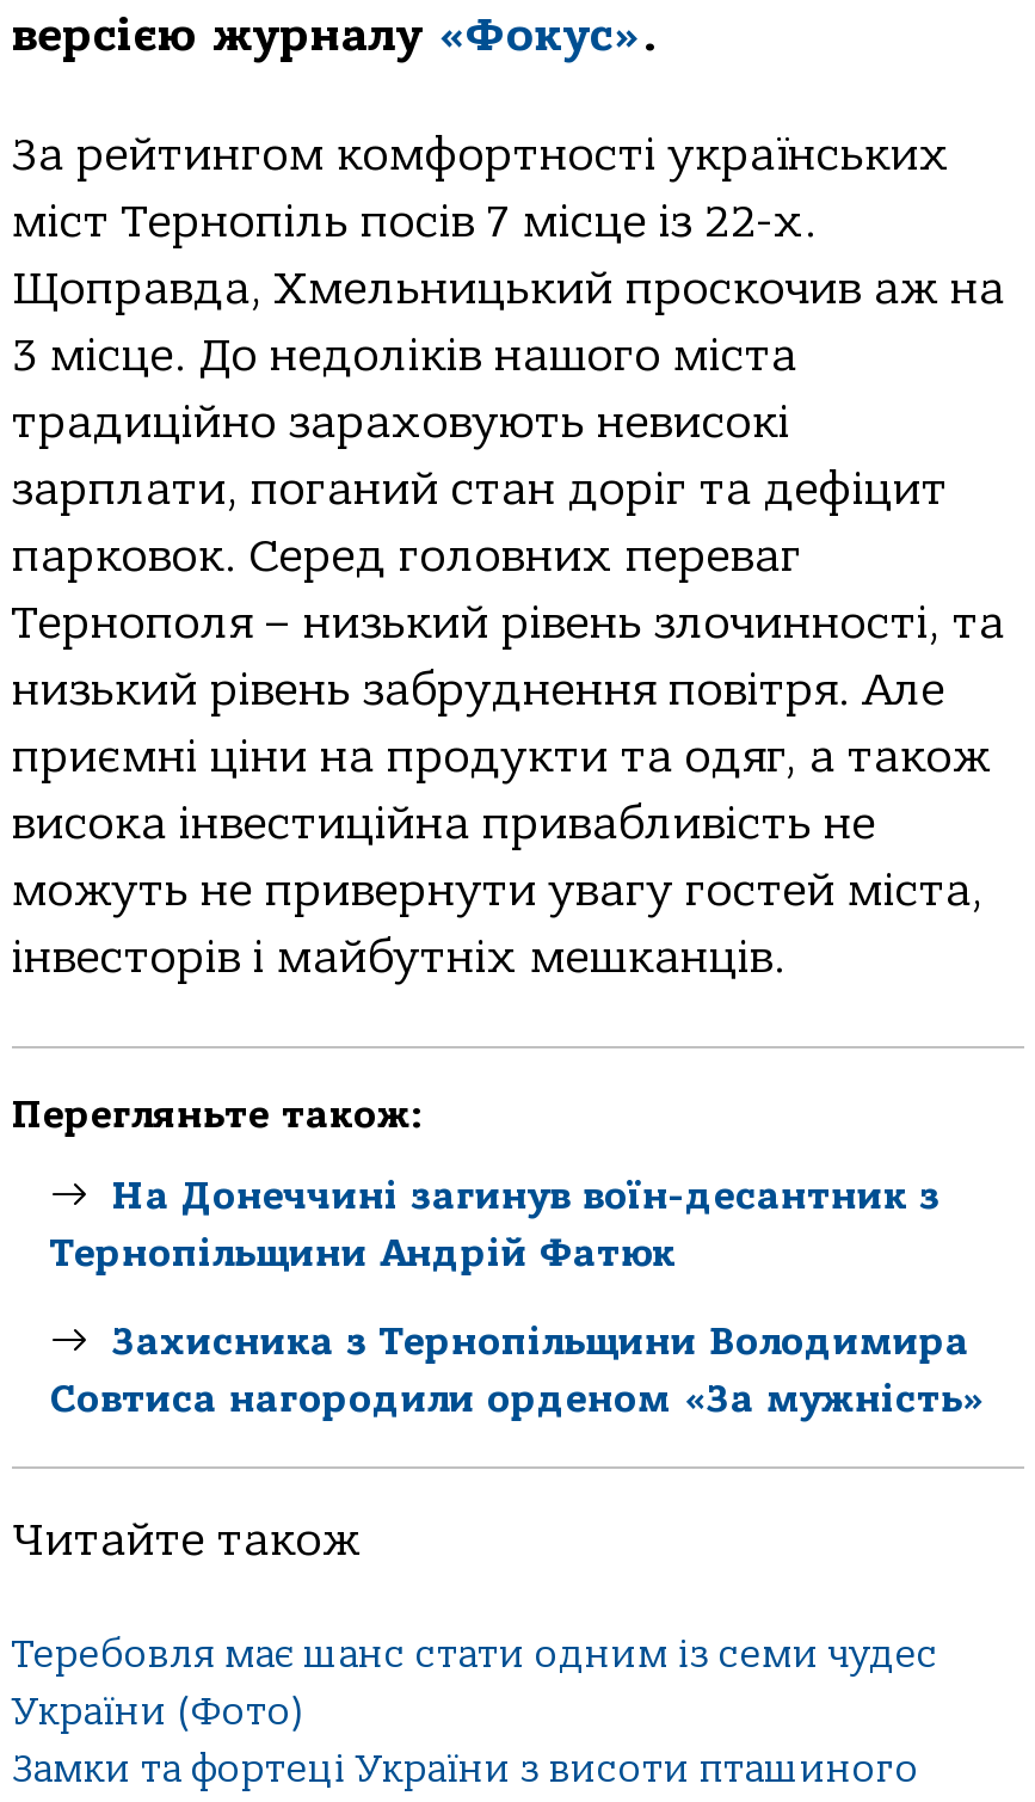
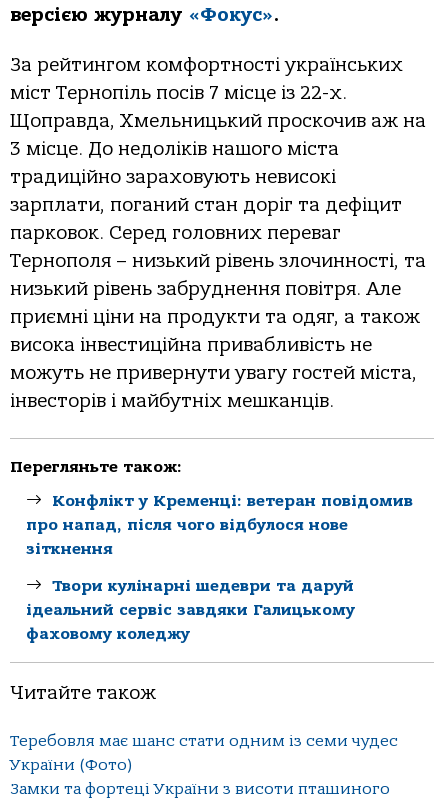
- На Донеччині загинув воїн-десантник з
- Тернопільщини Андрій Фатюк
+ Конфлікт у Кременці: ветеран повідомив
+ про напад, після чого відбулося нове
+ зіткнення

- Захисника з Тернопільщини Володимира
- Совтиса нагородили орденом «За мужність»
+ Твори кулінарні шедеври та даруй
+ ідеальний сервіс завдяки Галицькому
+ фаховому коледжу
